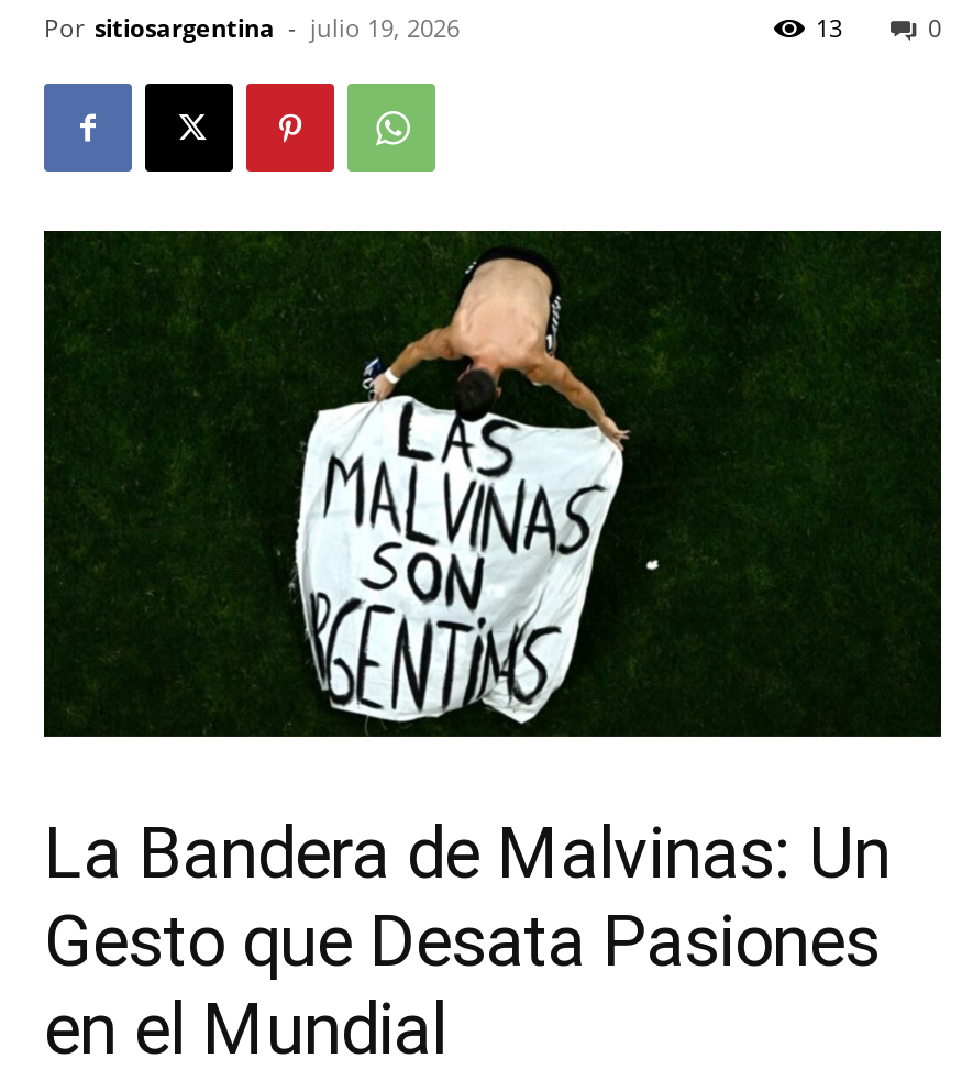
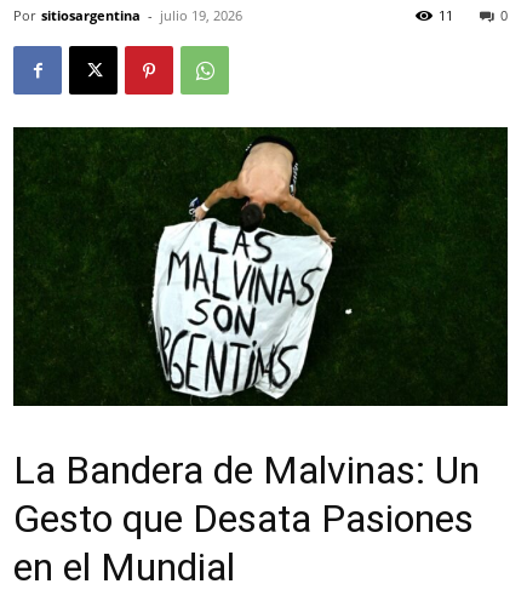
- 13
+ 11
